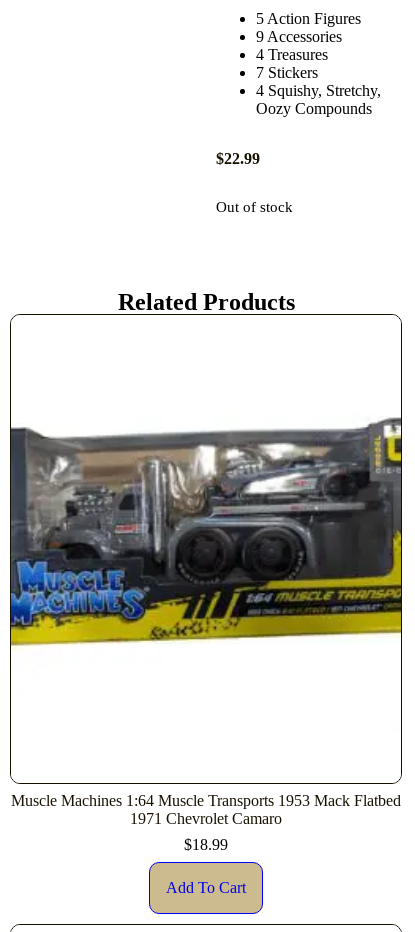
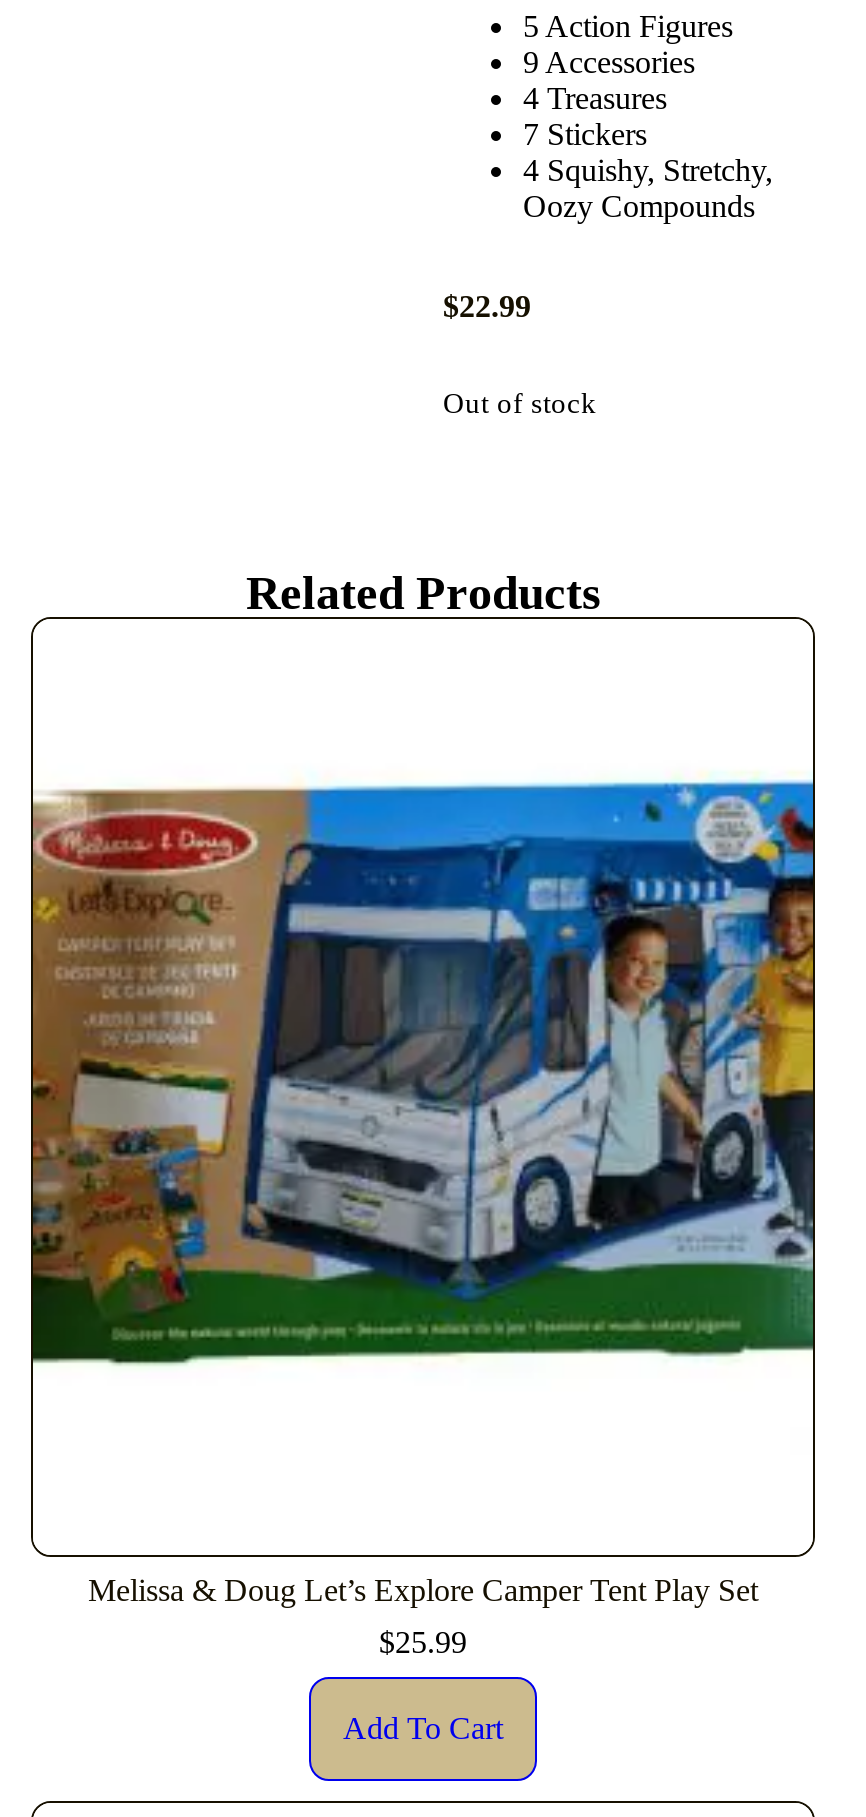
- [image]
+ [image]

- Muscle Machines 1:64 Muscle Transports 1953 Mack Flatbed
- 1971 Chevrolet Camaro
+ Melissa & Doug Let’s Explore Camper Tent Play Set

- $18.99
+ $25.99
